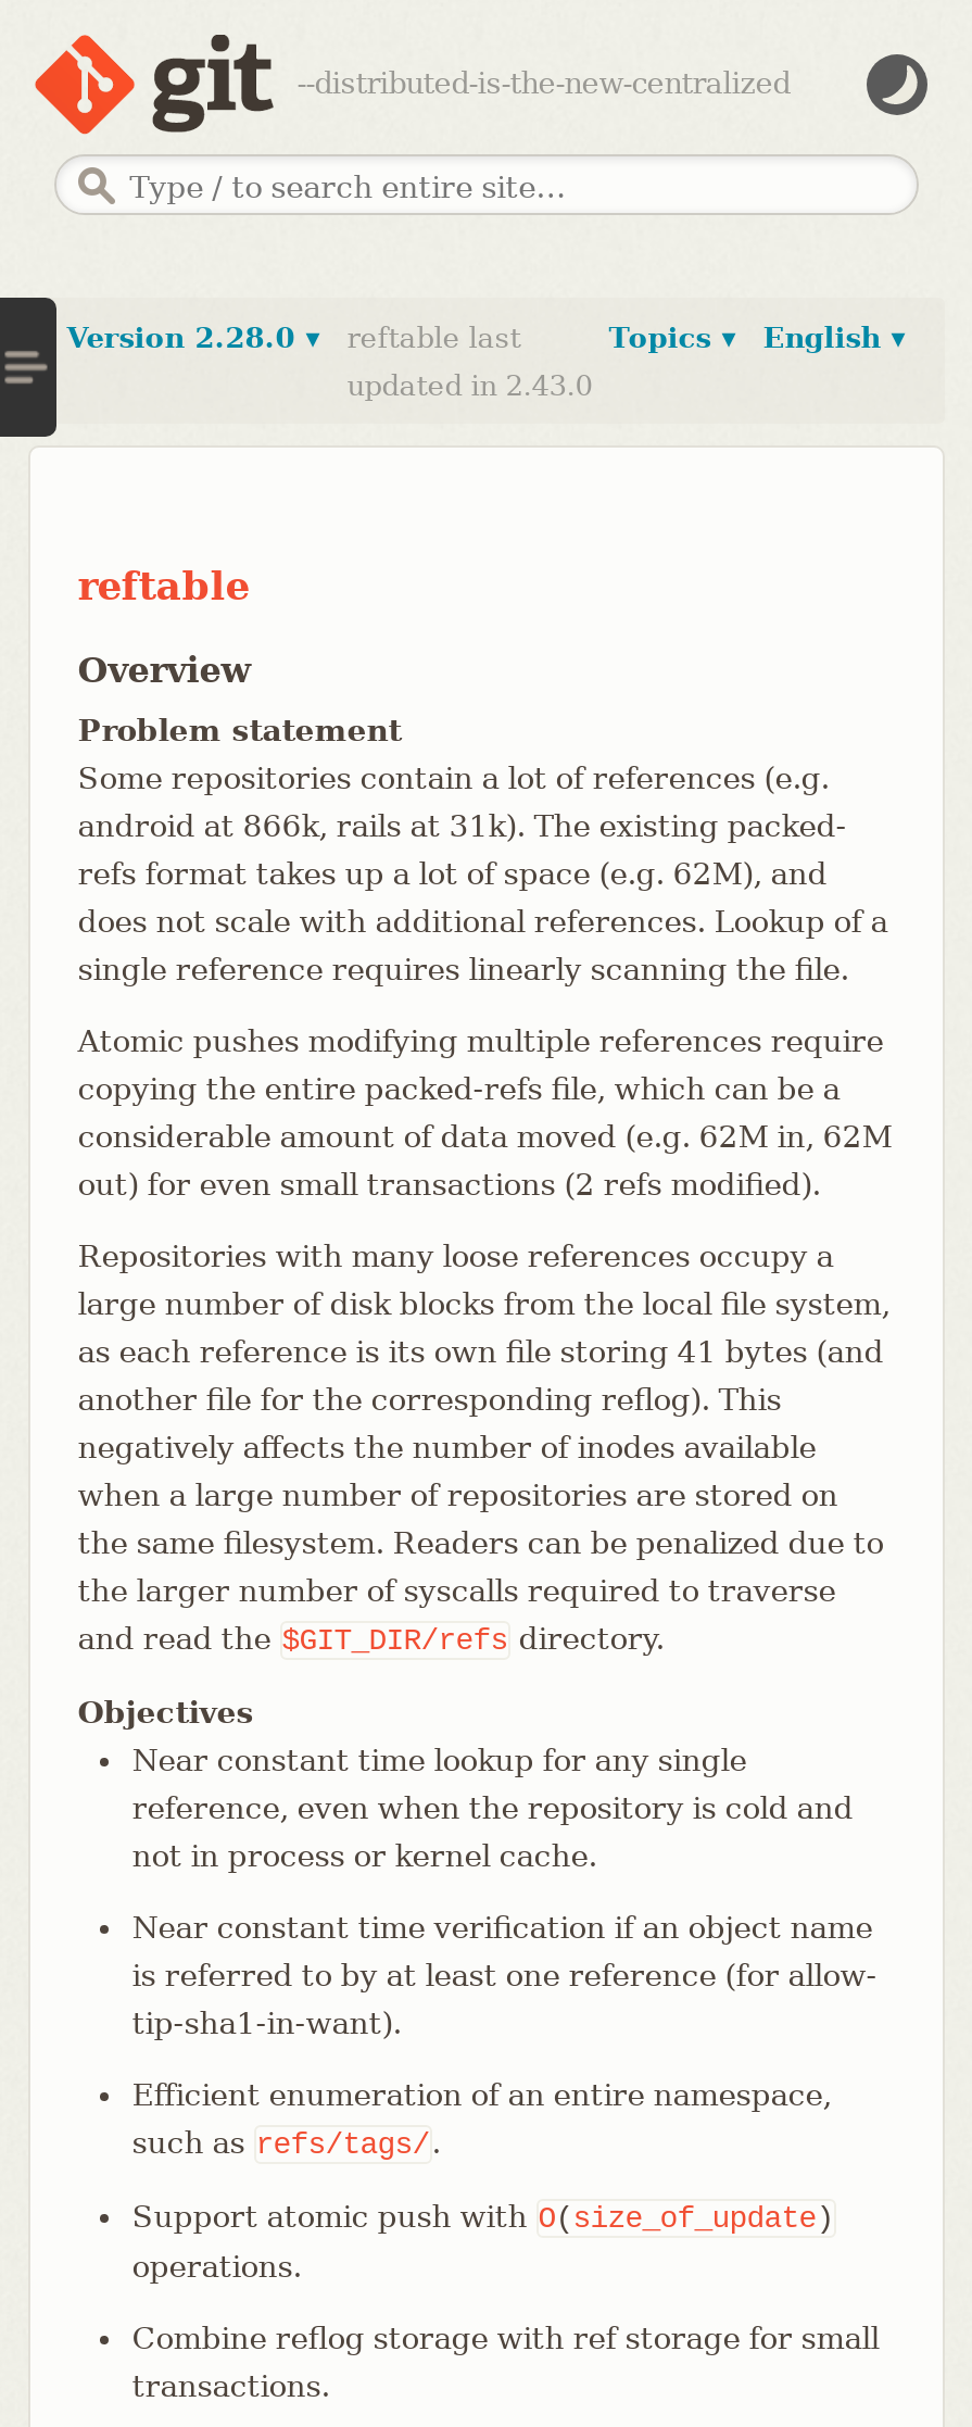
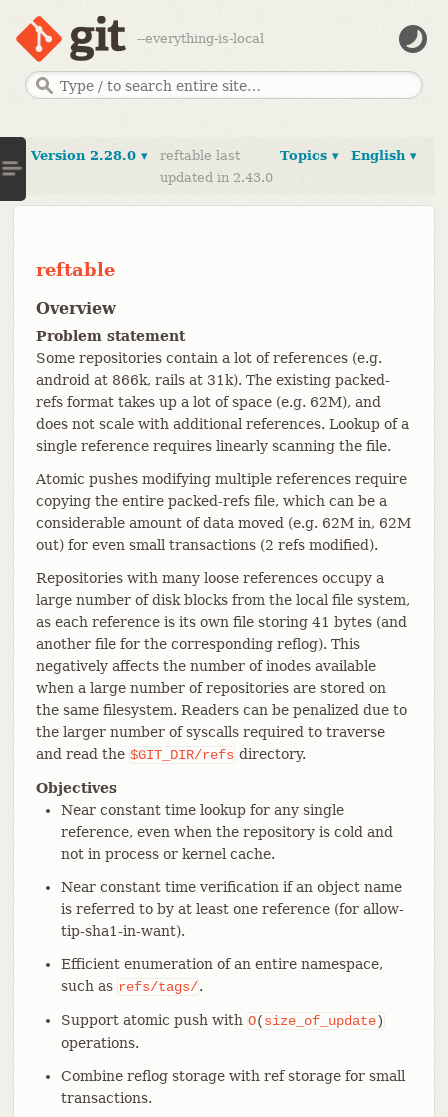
- --distributed-is-the-new-centralized
+ --everything-is-local
